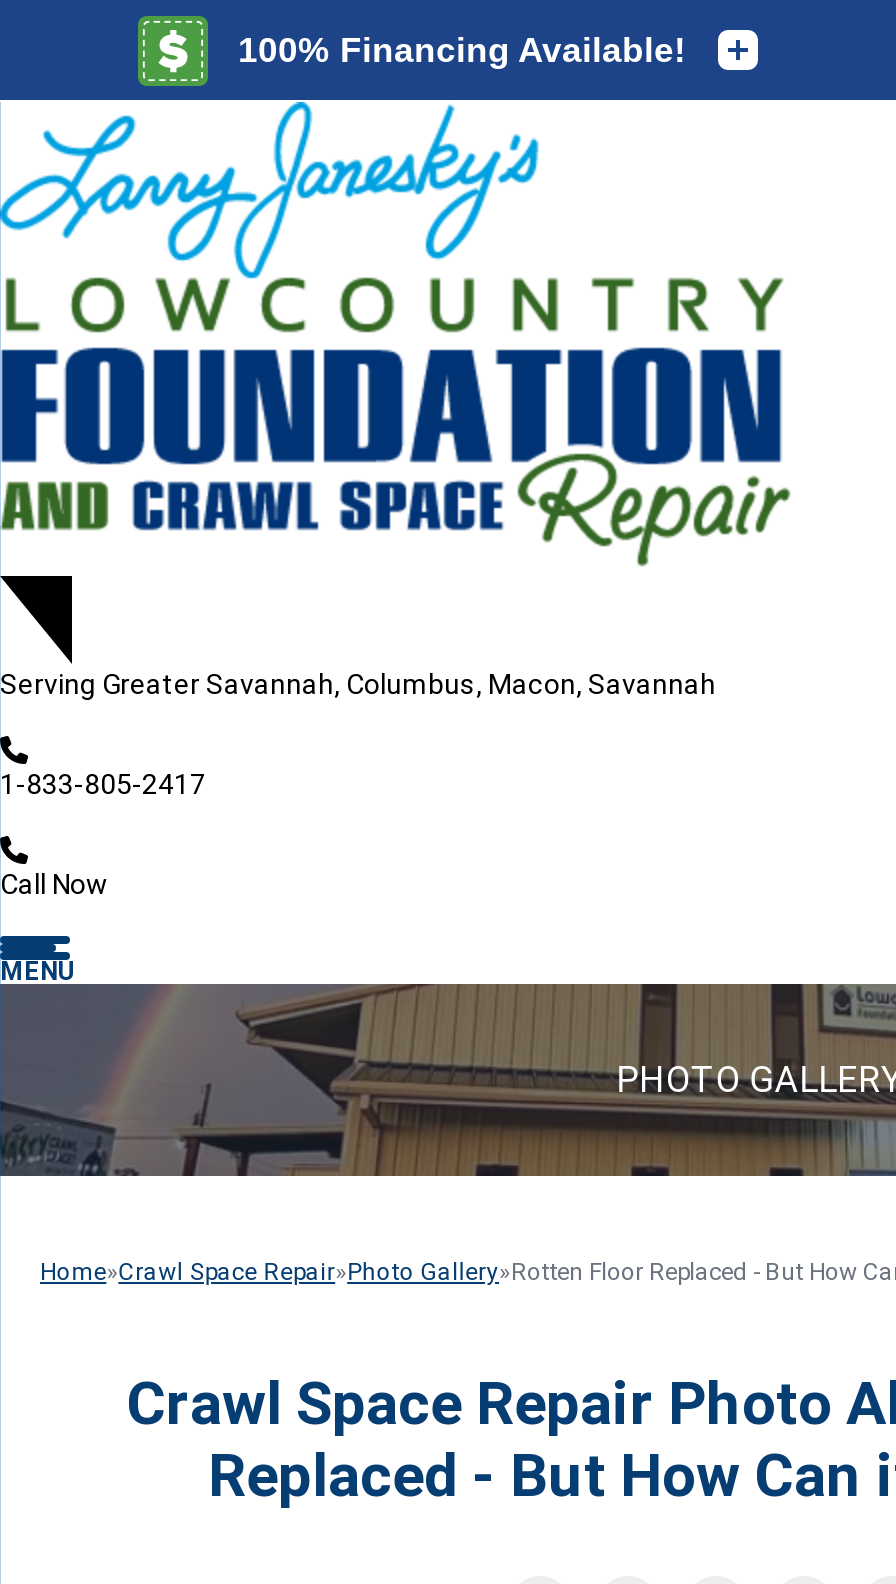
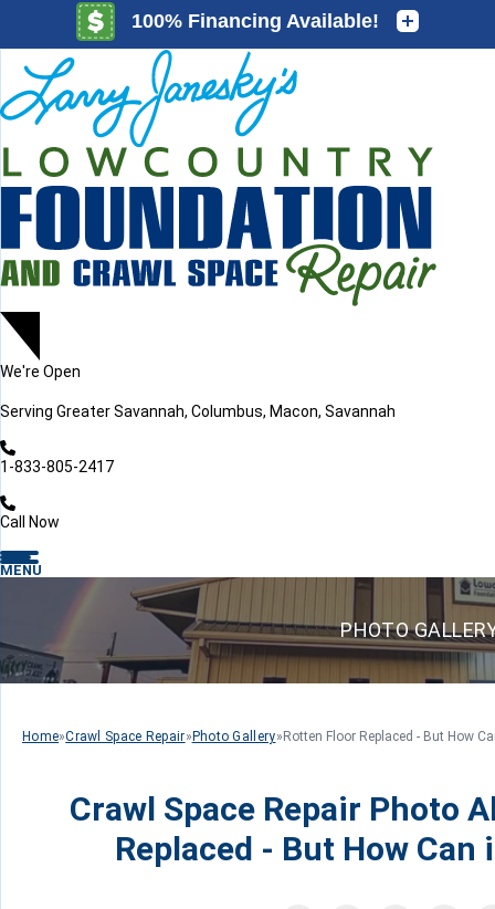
+ We're Open
